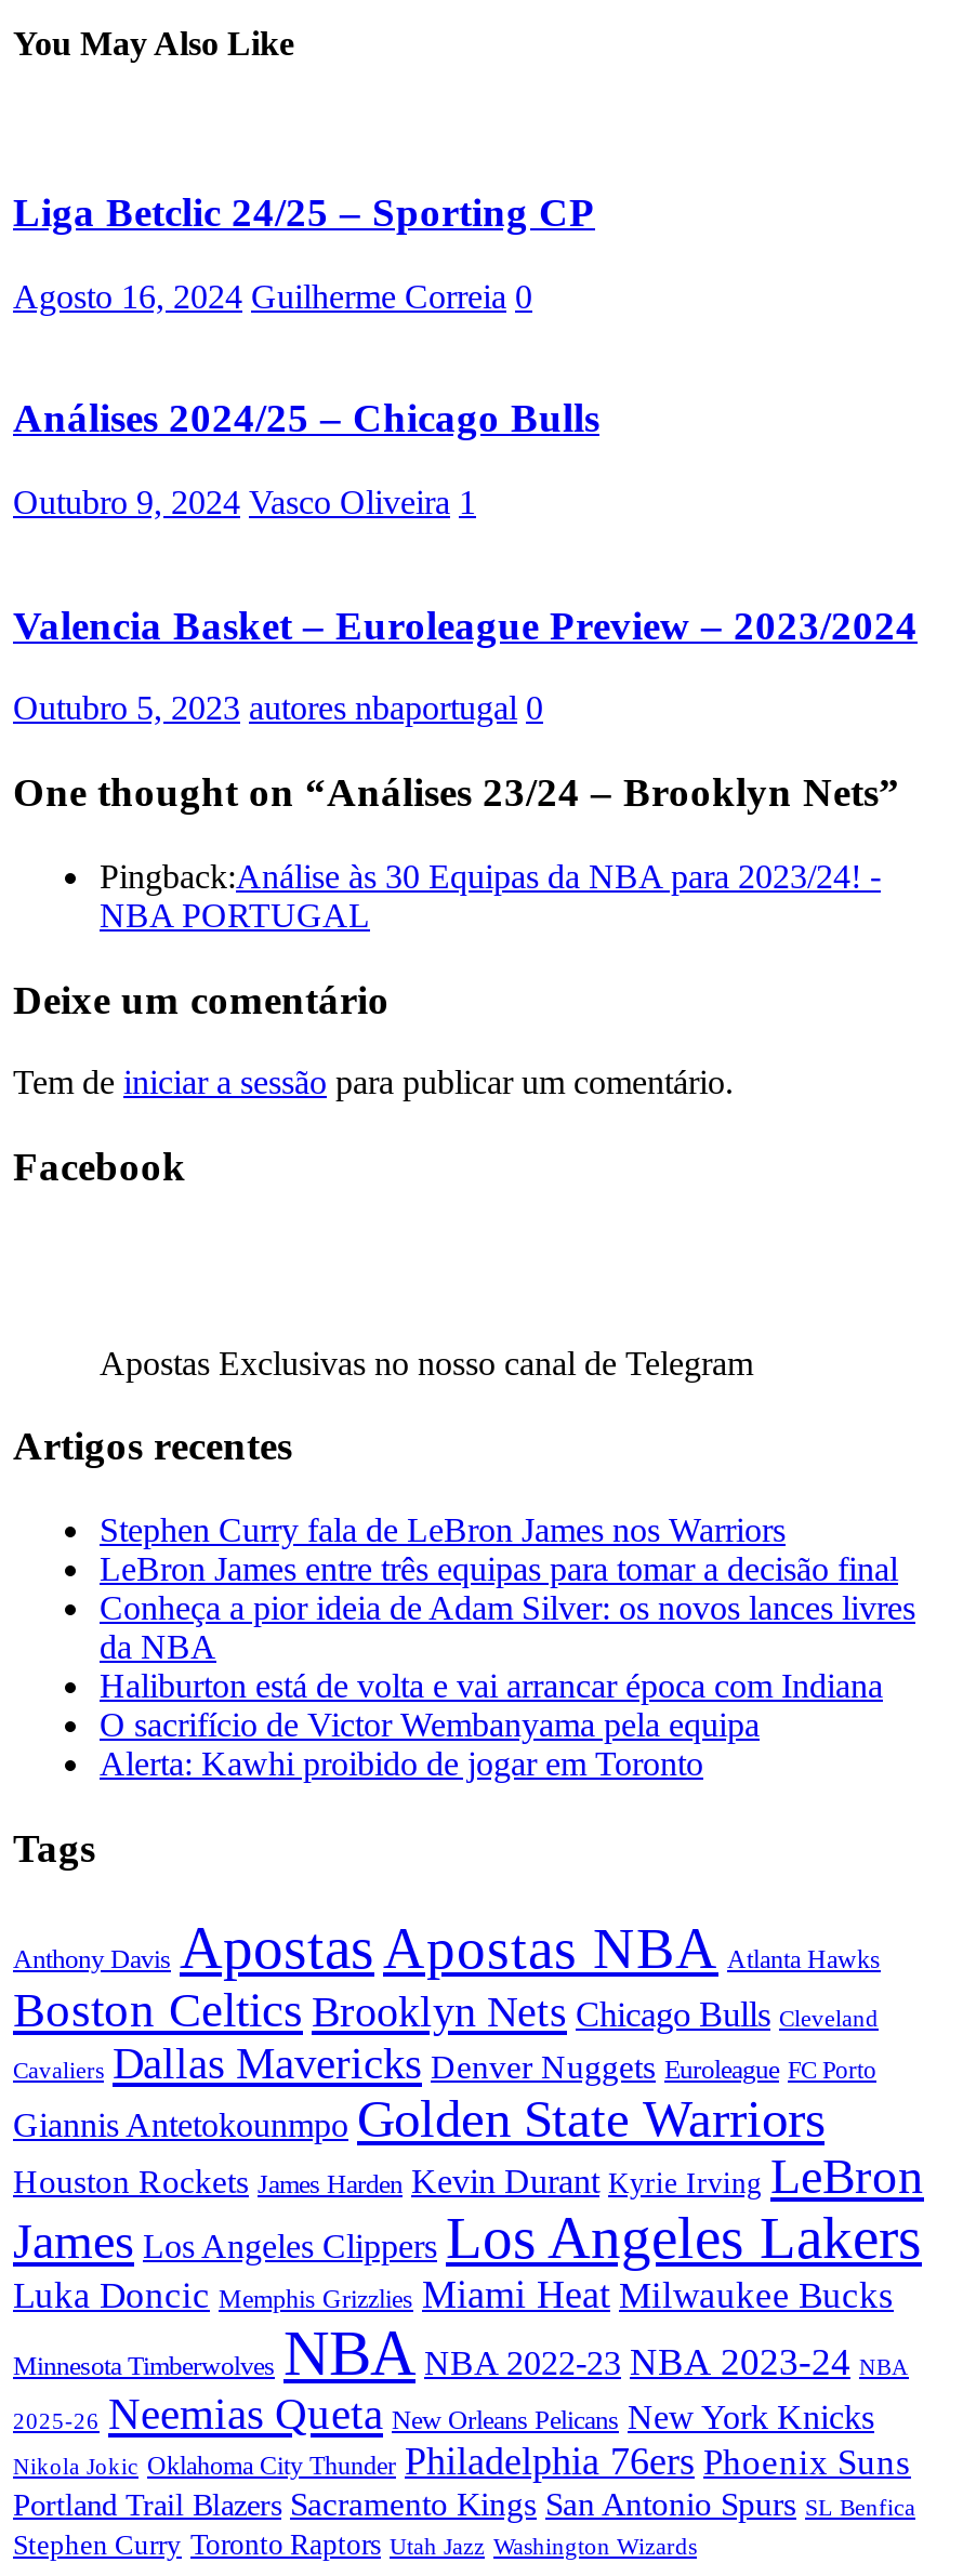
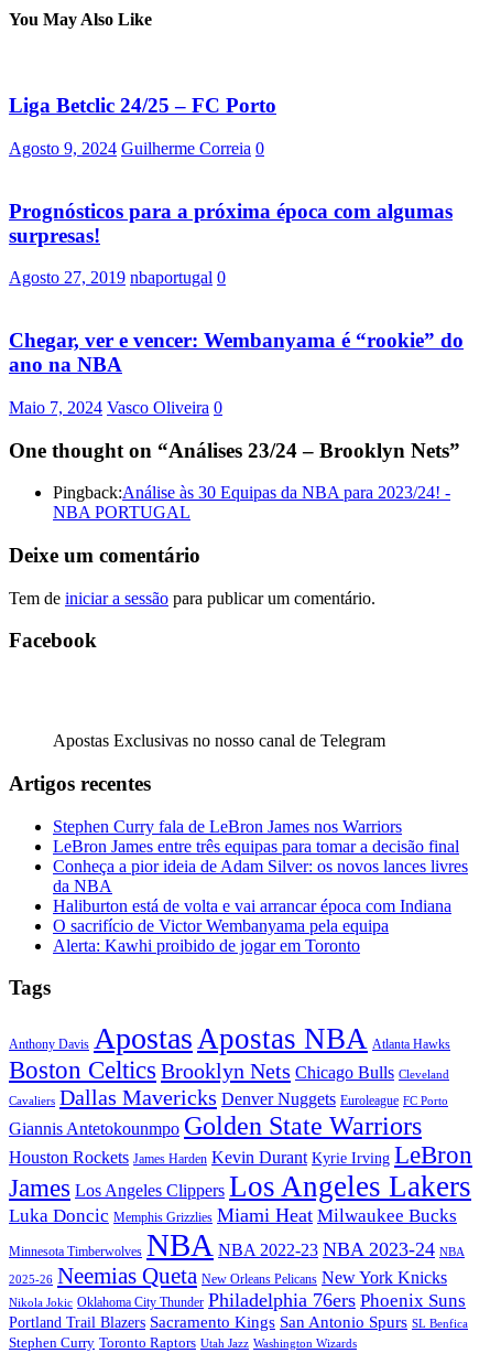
- Liga Betclic 24/25 – Sporting CP
+ Liga Betclic 24/25 – FC Porto

- Agosto 16, 2024 Guilherme Correia 0
+ Agosto 9, 2024 Guilherme Correia 0

- Análises 2024/25 – Chicago Bulls
+ Prognósticos para a próxima época com algumas
+ surpresas!

- Outubro 9, 2024 Vasco Oliveira 1
+ Agosto 27, 2019 nbaportugal 0

- Valencia Basket – Euroleague Preview – 2023/2024
+ Chegar, ver e vencer: Wembanyama é “rookie” do
+ ano na NBA

- Outubro 5, 2023 autores nbaportugal 0
+ Maio 7, 2024 Vasco Oliveira 0
